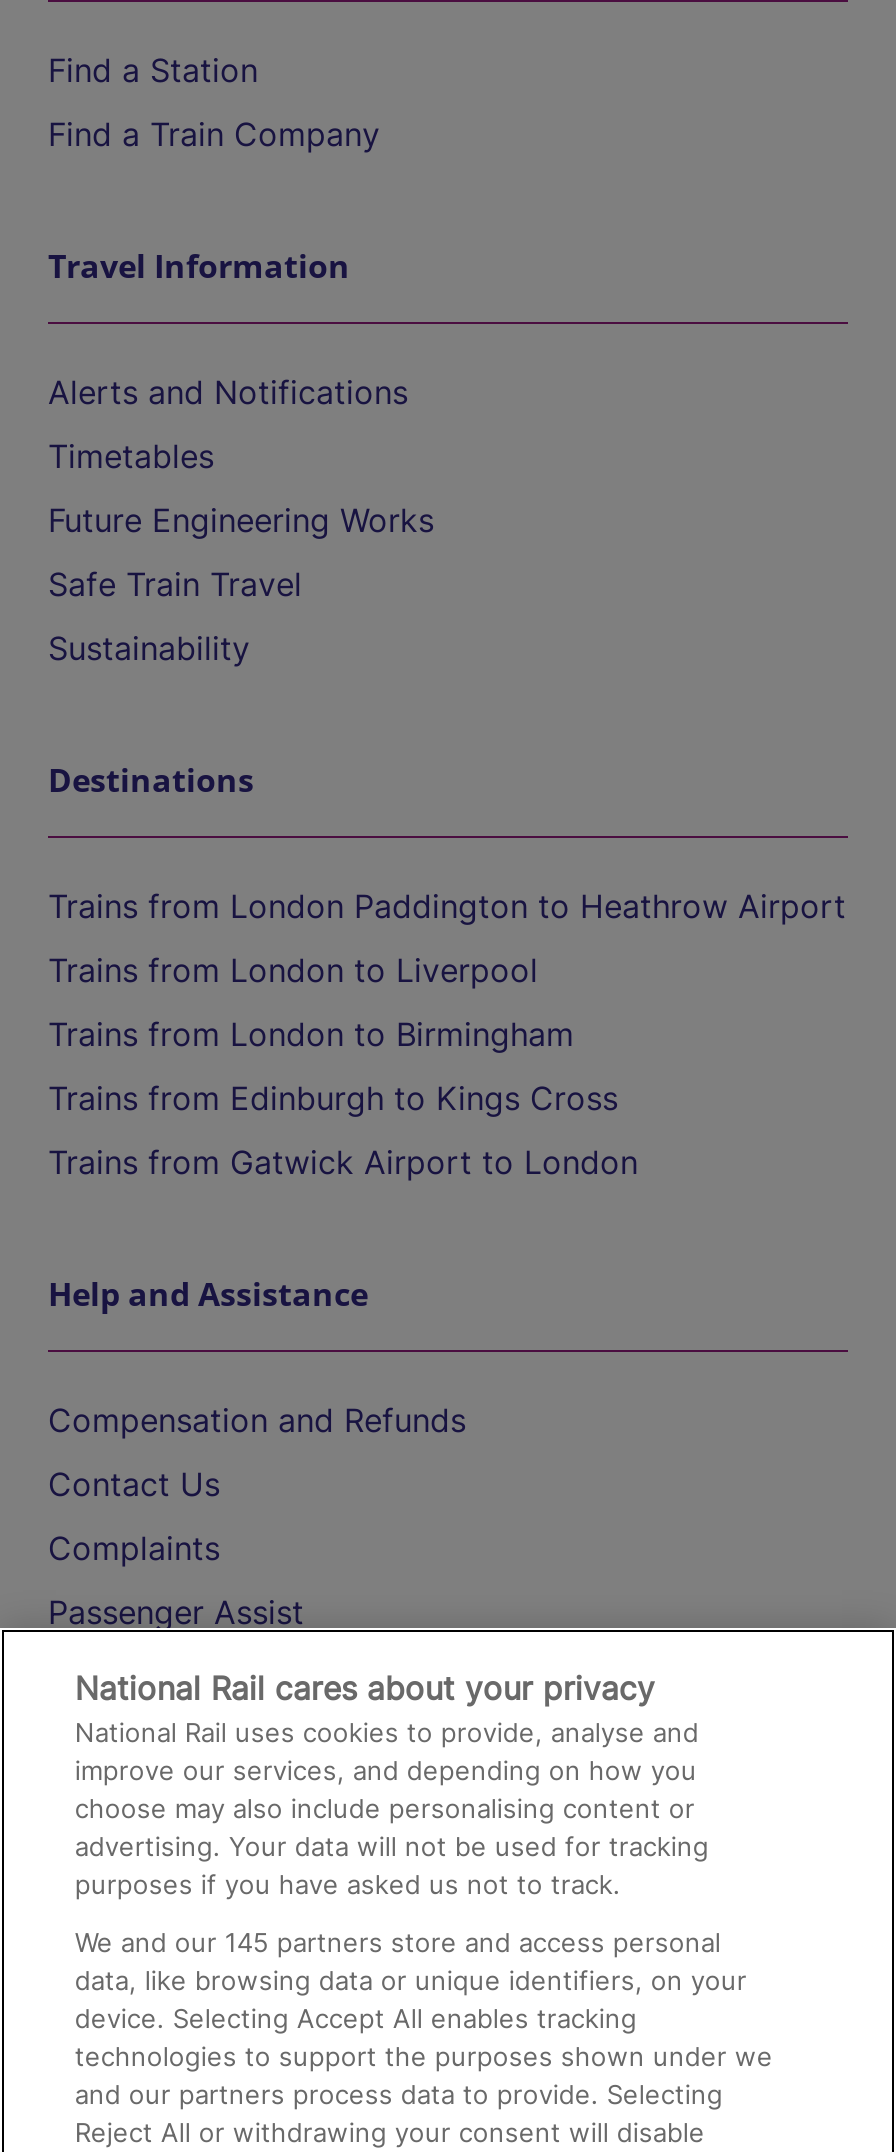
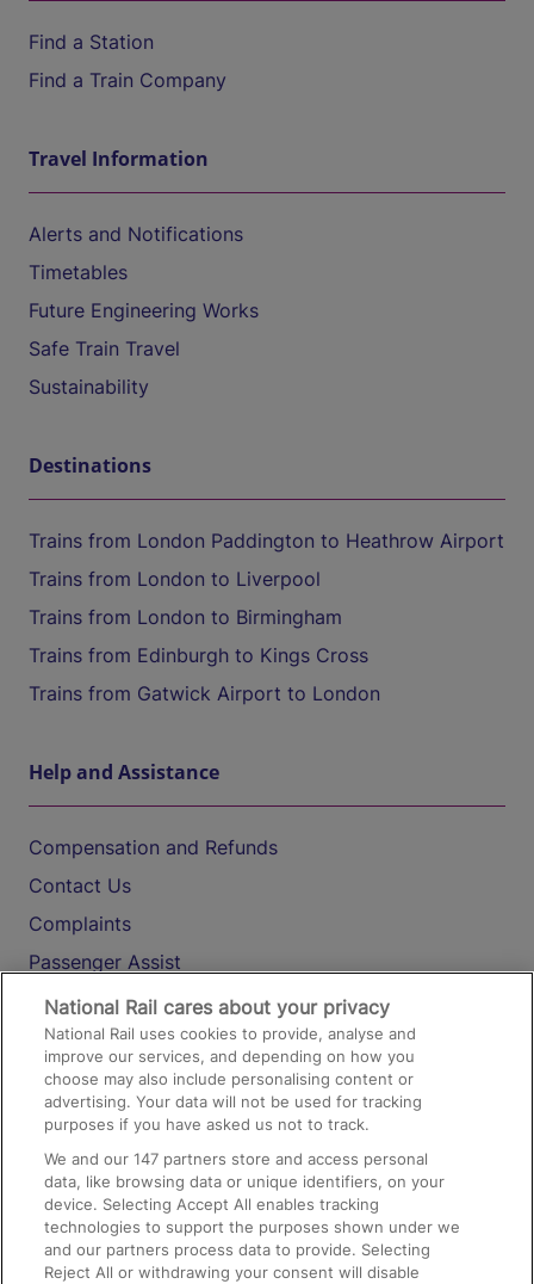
- We and our 145 partners store and access personal
+ We and our 147 partners store and access personal
